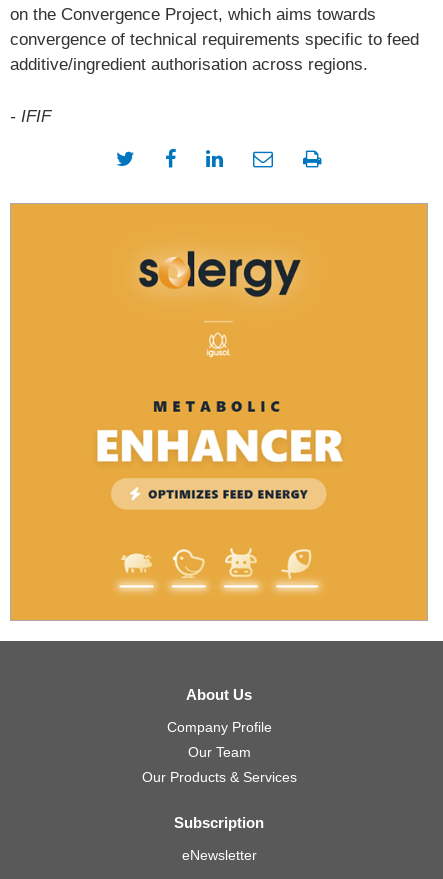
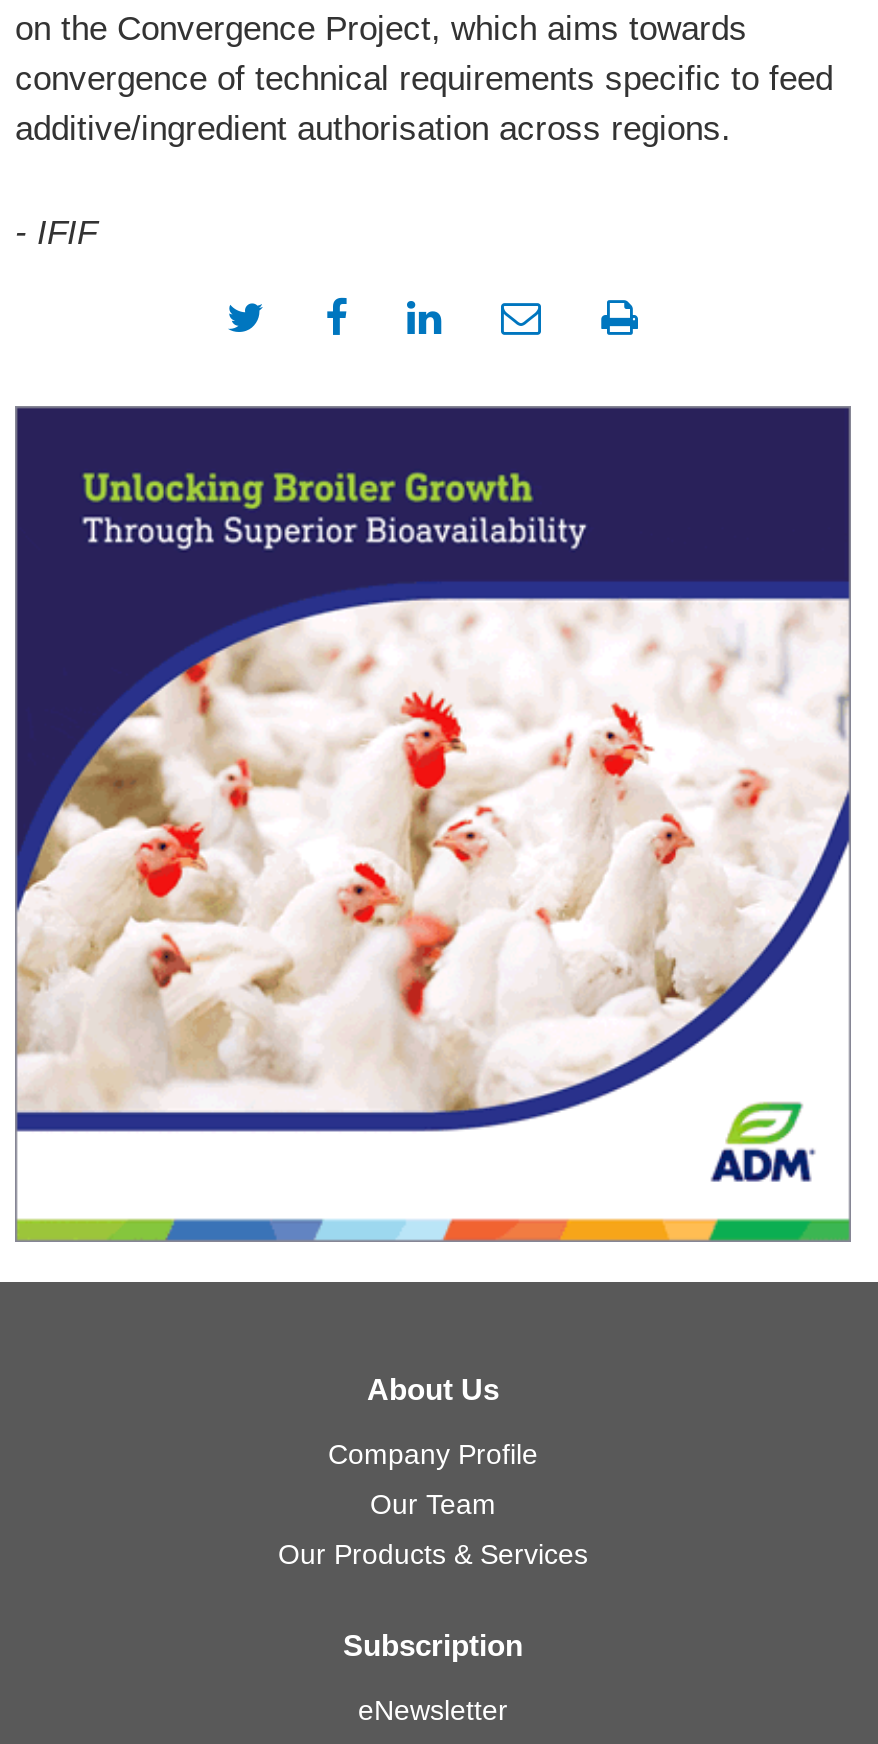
- [image]
+ [image]
